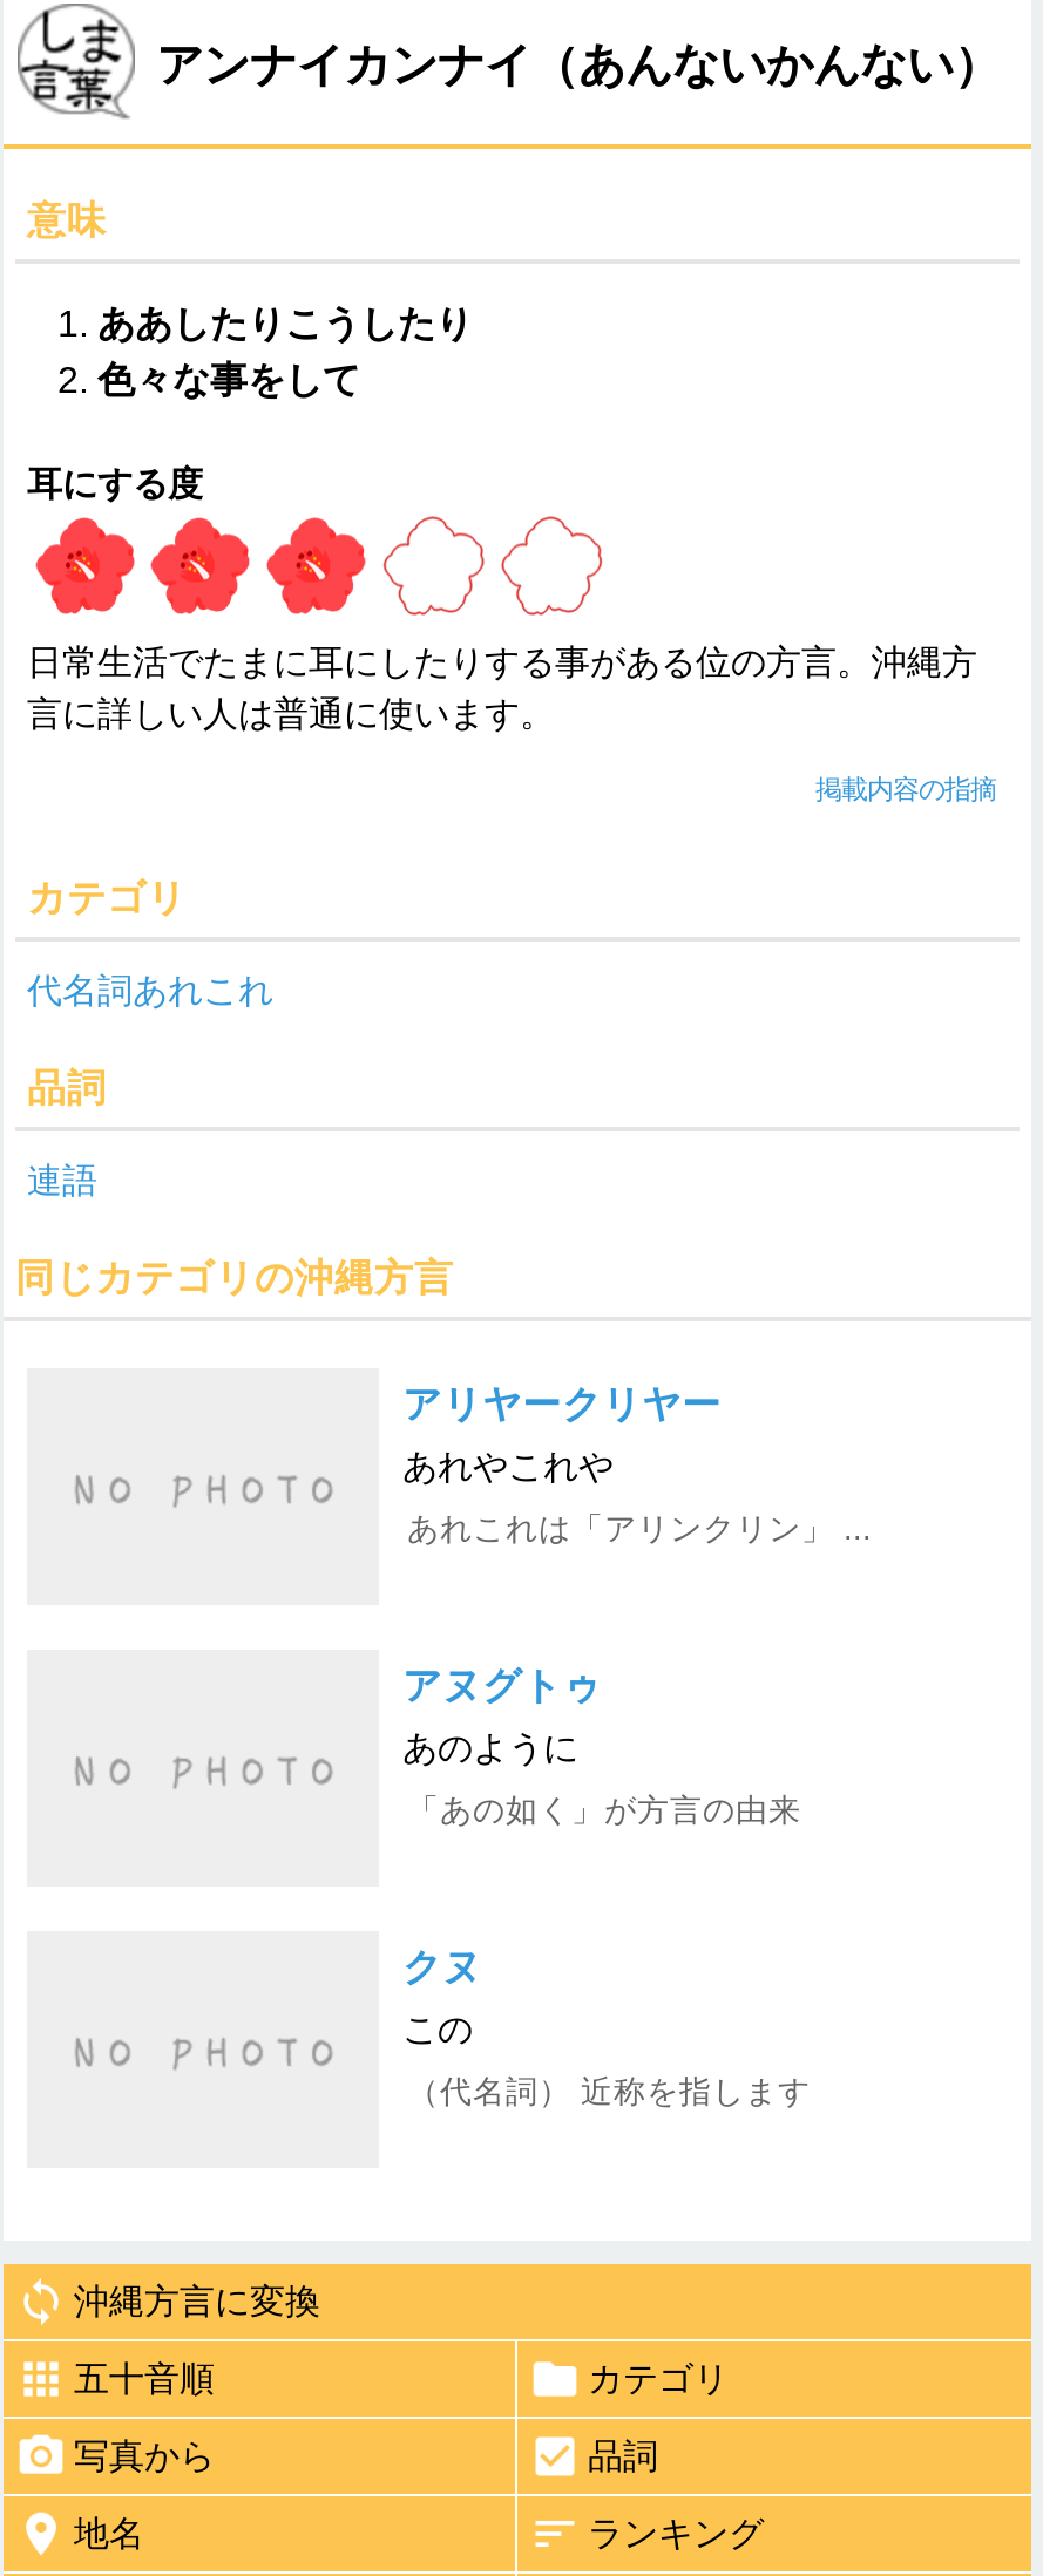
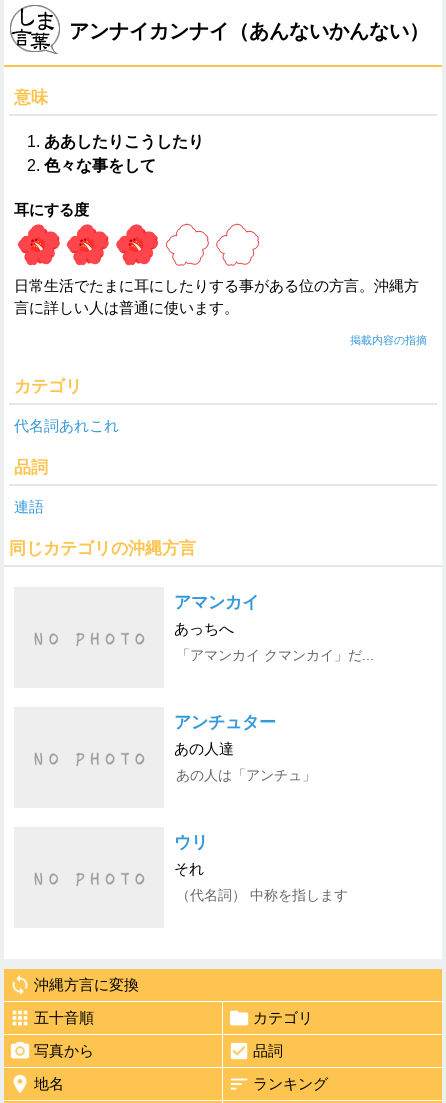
- アリヤークリヤー
- あれやこれや
+ アマンカイ
+ あっちへ

- あれこれは「アリンクリン」 ...
+ 「アマンカイ クマンカイ」だ...

- アヌグトゥ
- あのように
+ アンチュター
+ あの人達

- 「あの如く」が方言の由来
+ あの人は「アンチュ」

- クヌ
- この
+ ウリ
+ それ

- （代名詞） 近称を指します
+ （代名詞） 中称を指します
